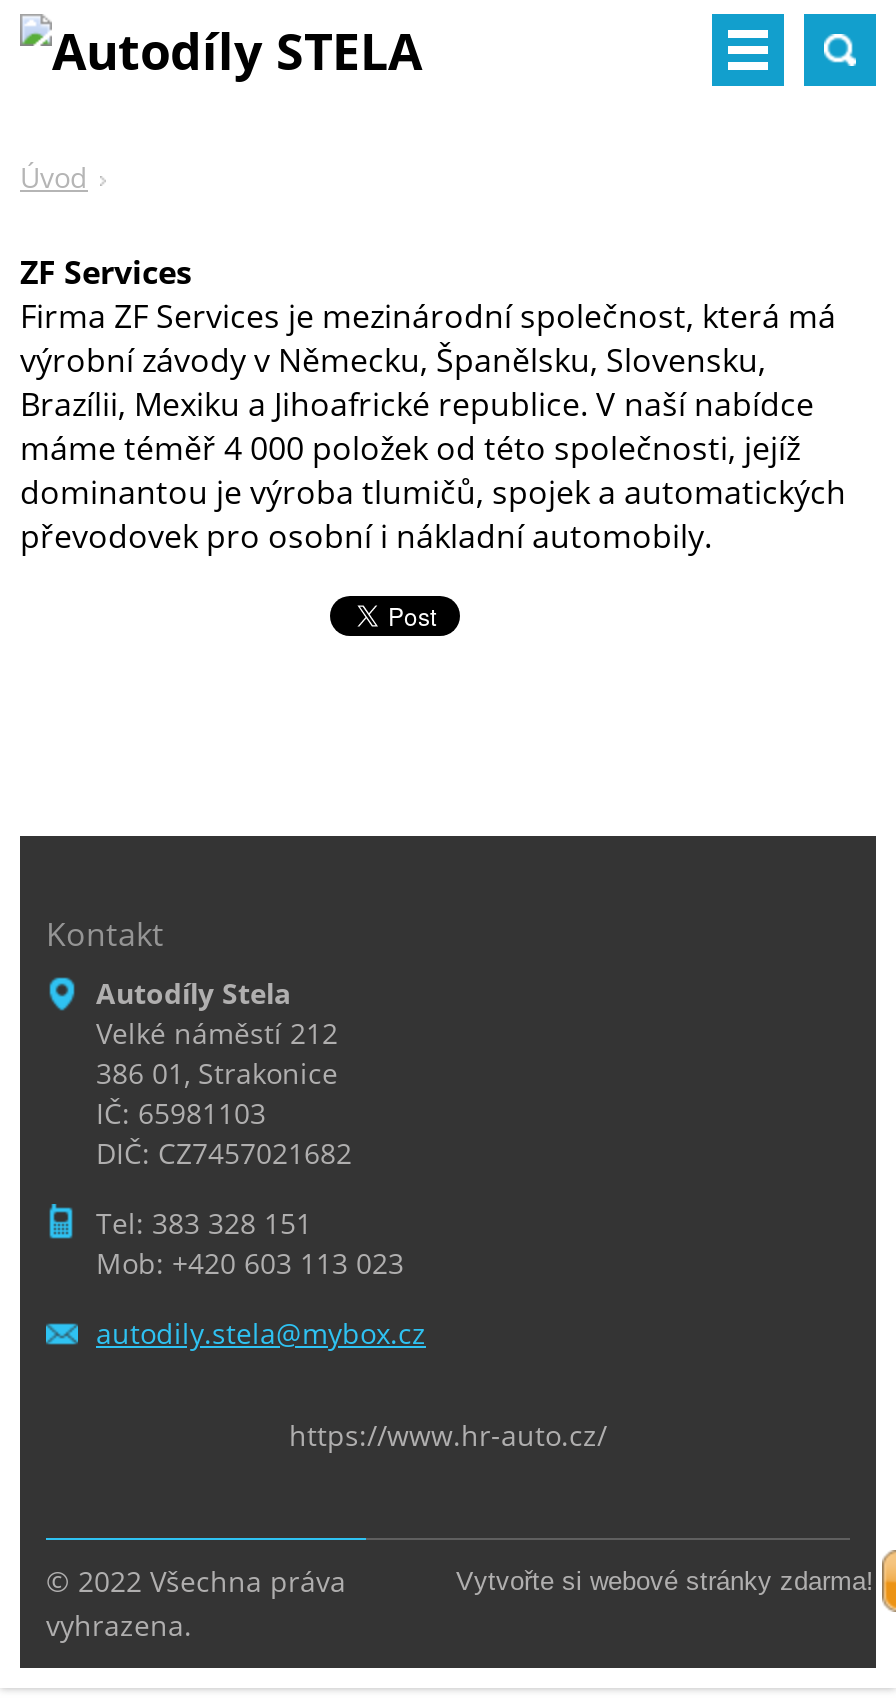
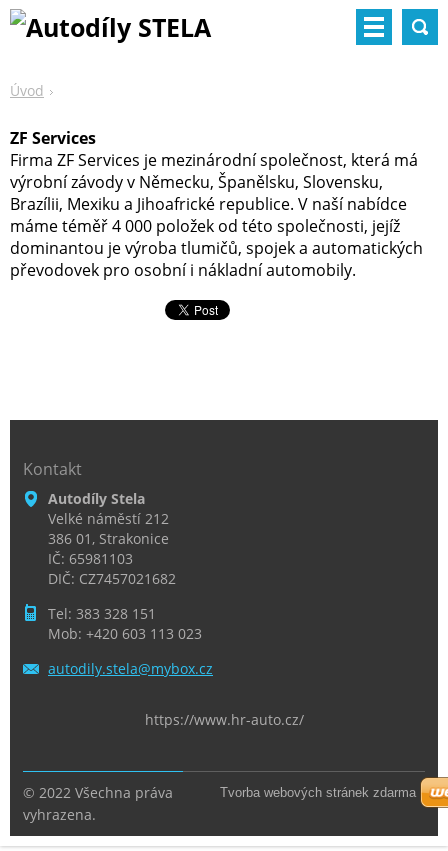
- Vytvořte si webové stránky zdarma!
+ Tvorba webových stránek zdarma
